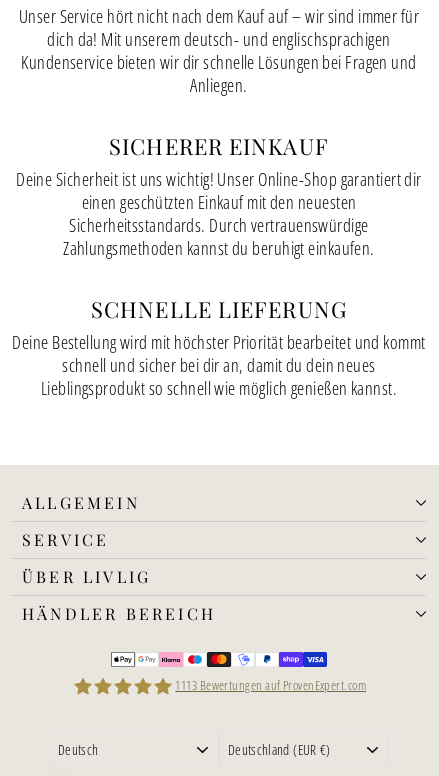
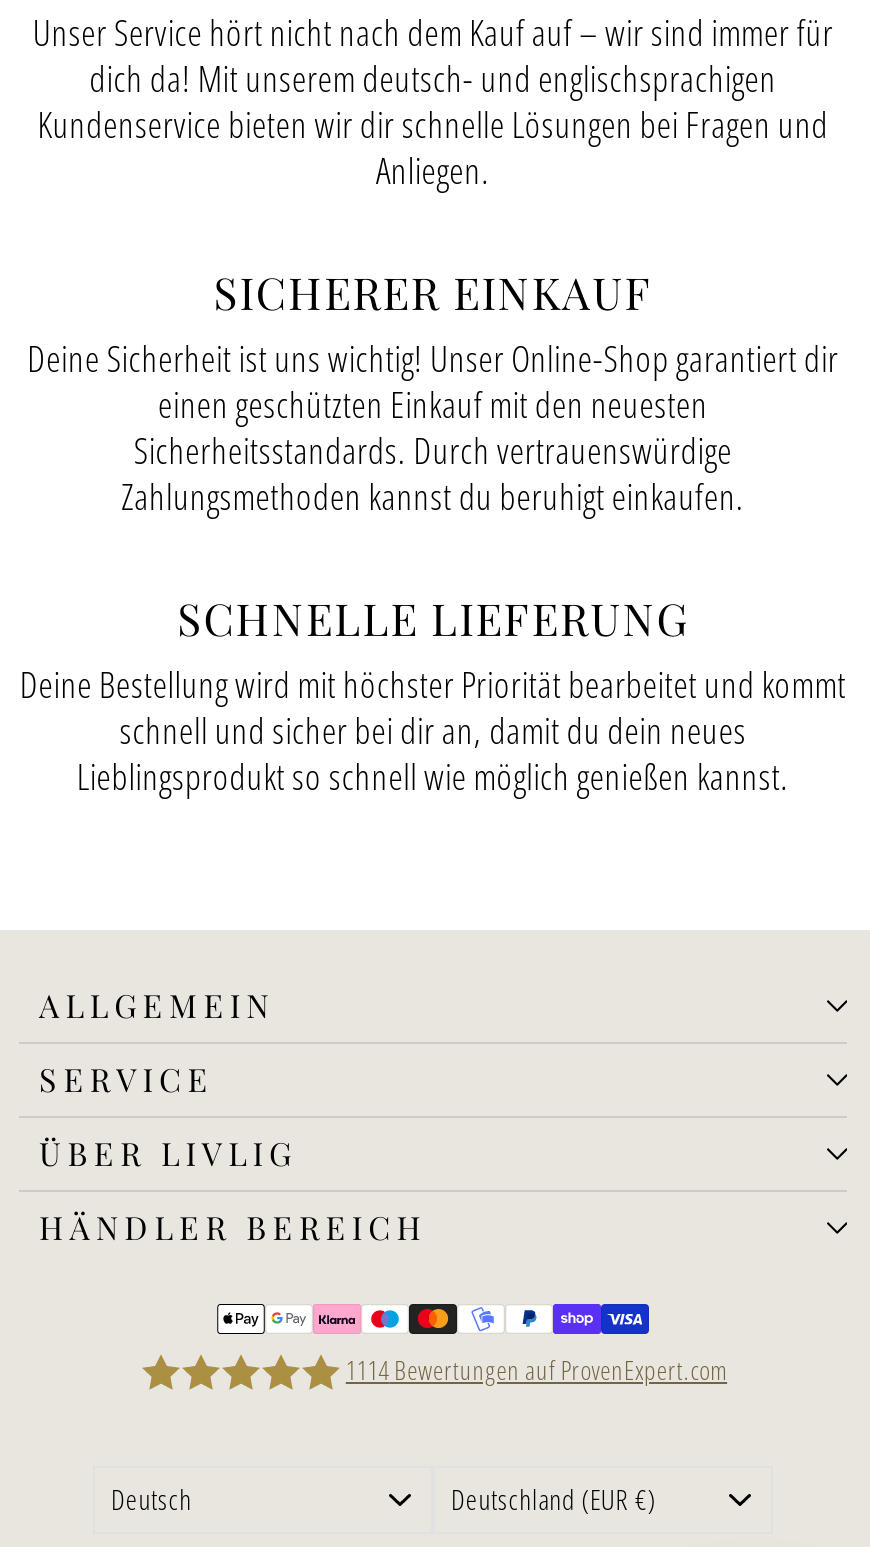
- 1113 Bewertungen auf ProvenExpert.com
+ 1114 Bewertungen auf ProvenExpert.com
